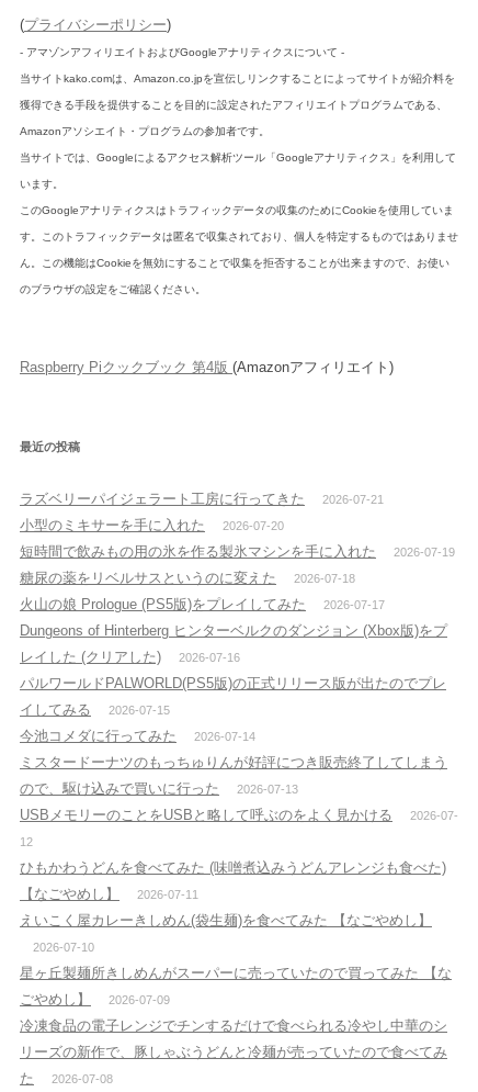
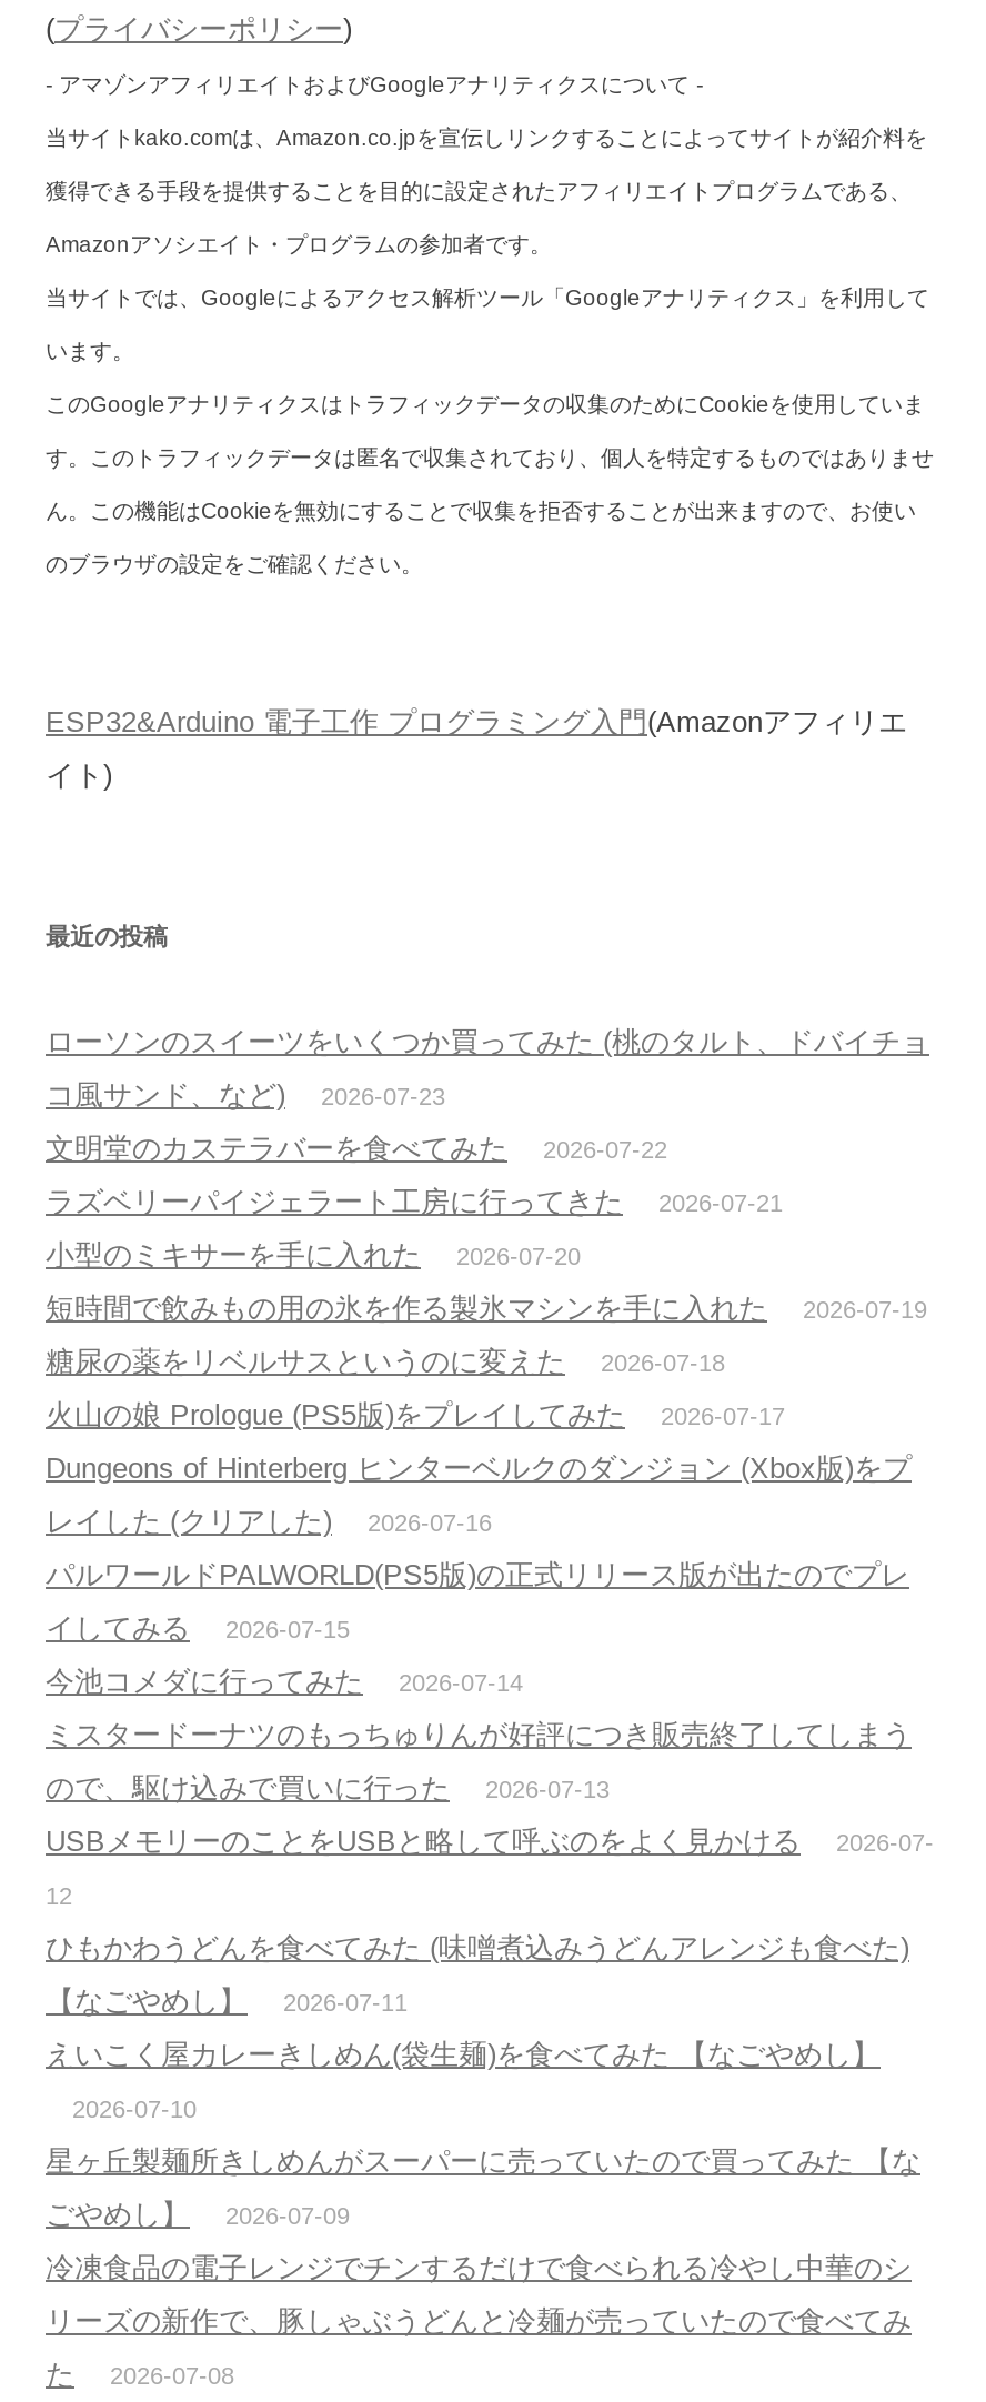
- Raspberry Piクックブック 第4版(Amazonアフィリエイト)
+ ESP32&Arduino 電子工作 プログラミング入門(Amazonアフィリエ
+ イト)

+ ローソンのスイーツをいくつか買ってみた (桃のタルト、ドバイチョ
+ コ風サンド、など)
+ 2026-07-23
+ 文明堂のカステラバーを食べてみた
+ 2026-07-22
